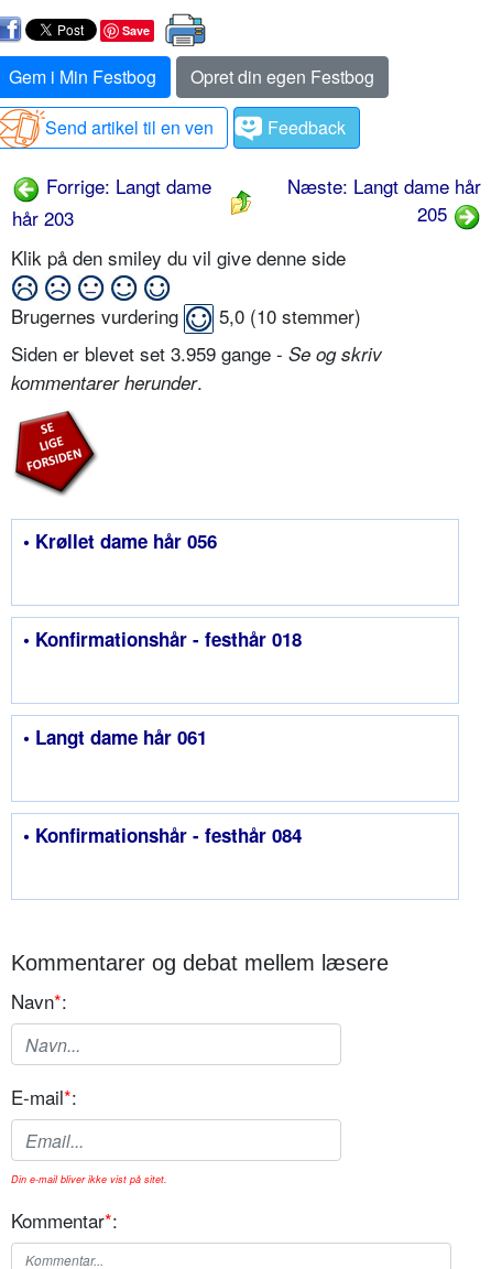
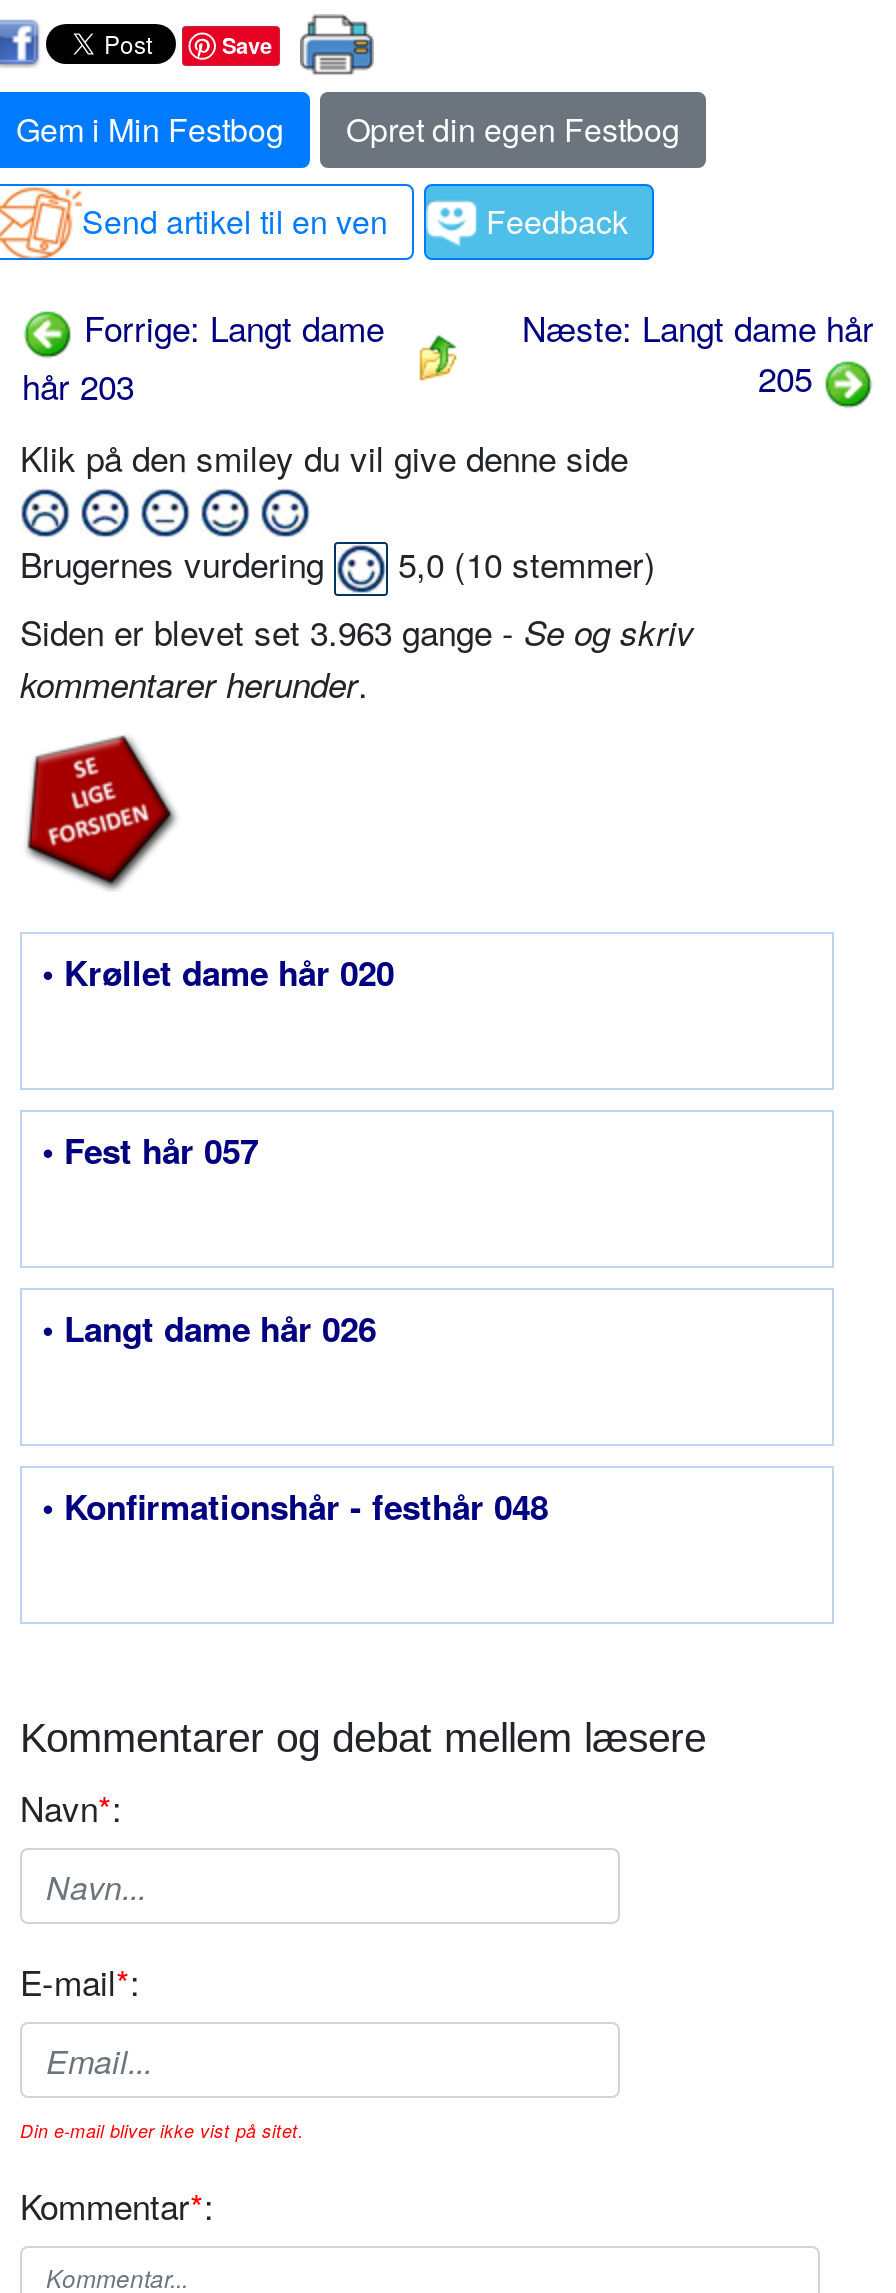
- Siden er blevet set 3.959 gange - Se og skriv
+ Siden er blevet set 3.963 gange - Se og skriv

- • Krøllet dame hår 056
+ • Krøllet dame hår 020

- • Konfirmationshår - festhår 018
+ • Fest hår 057

- • Langt dame hår 061
+ • Langt dame hår 026

- • Konfirmationshår - festhår 084
+ • Konfirmationshår - festhår 048
